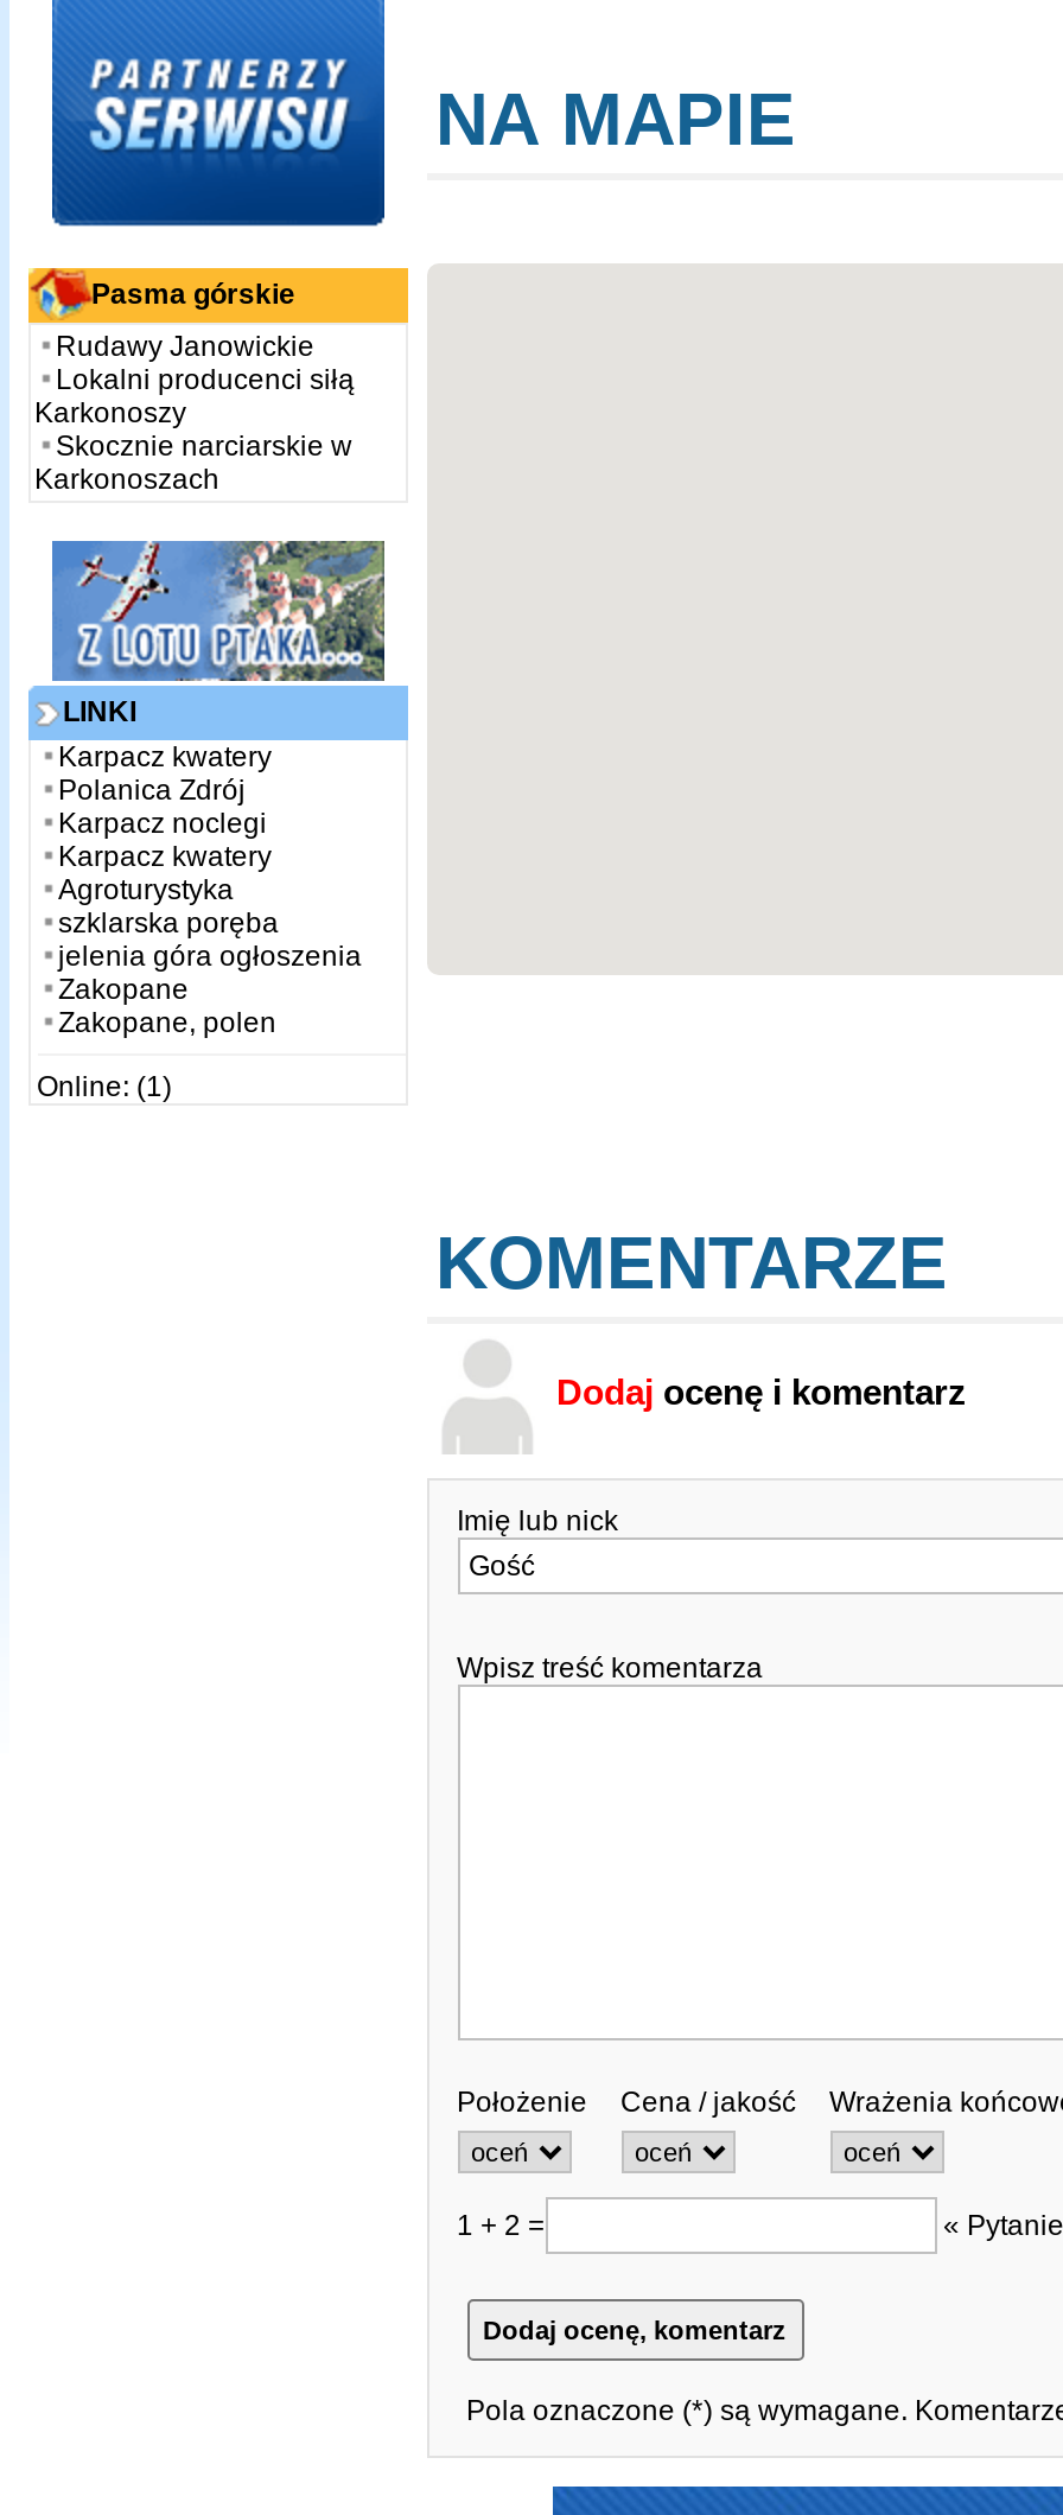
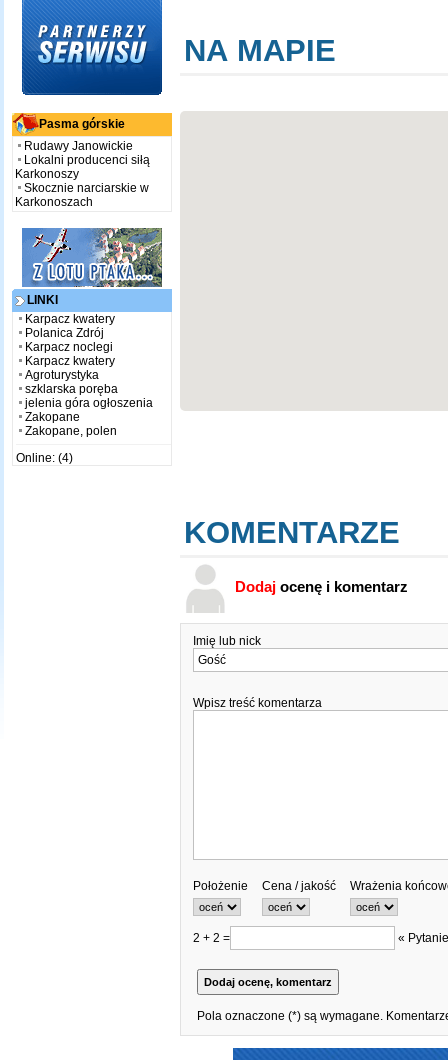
- Online: (1)
+ Online: (4)

- 1 + 2 =
+ 2 + 2 =
